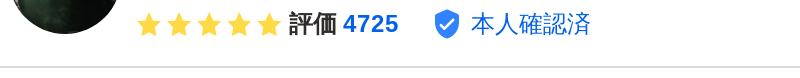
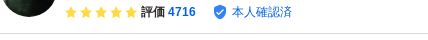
- 評価 4725
+ 評価 4716
